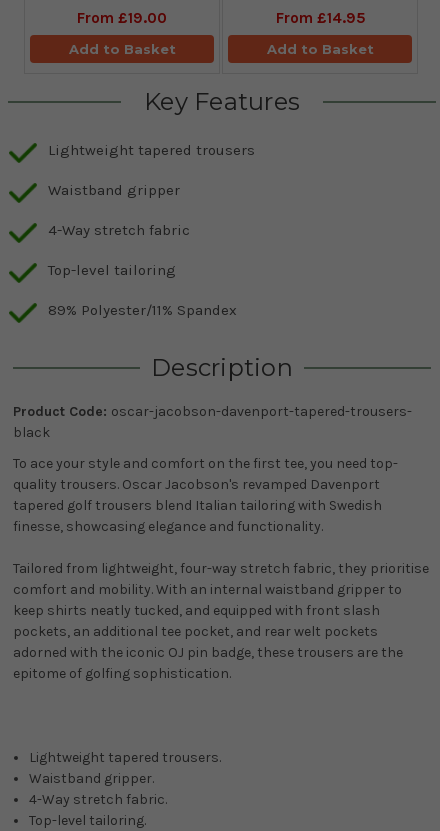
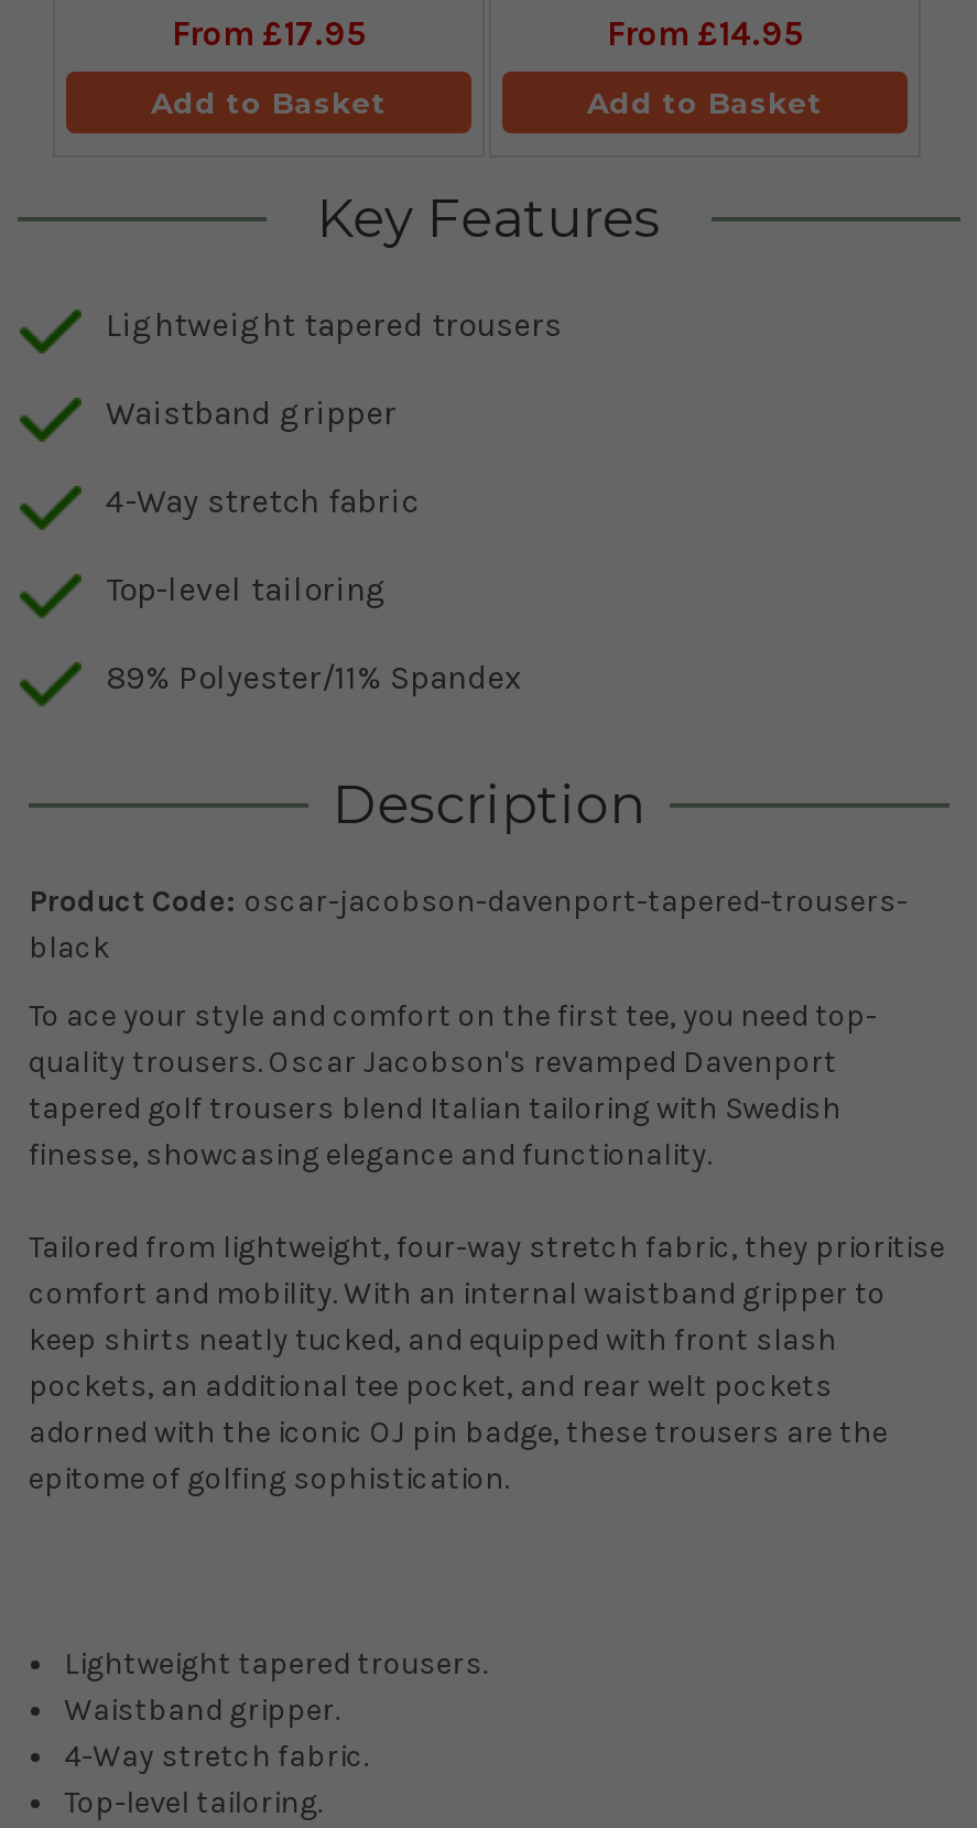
- From £19.00
+ From £17.95
